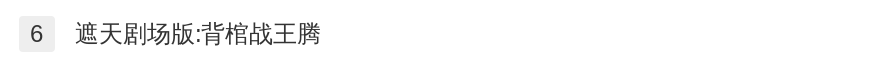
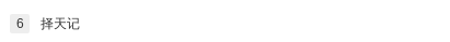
- 遮天剧场版:背棺战王腾
+ 择天记
